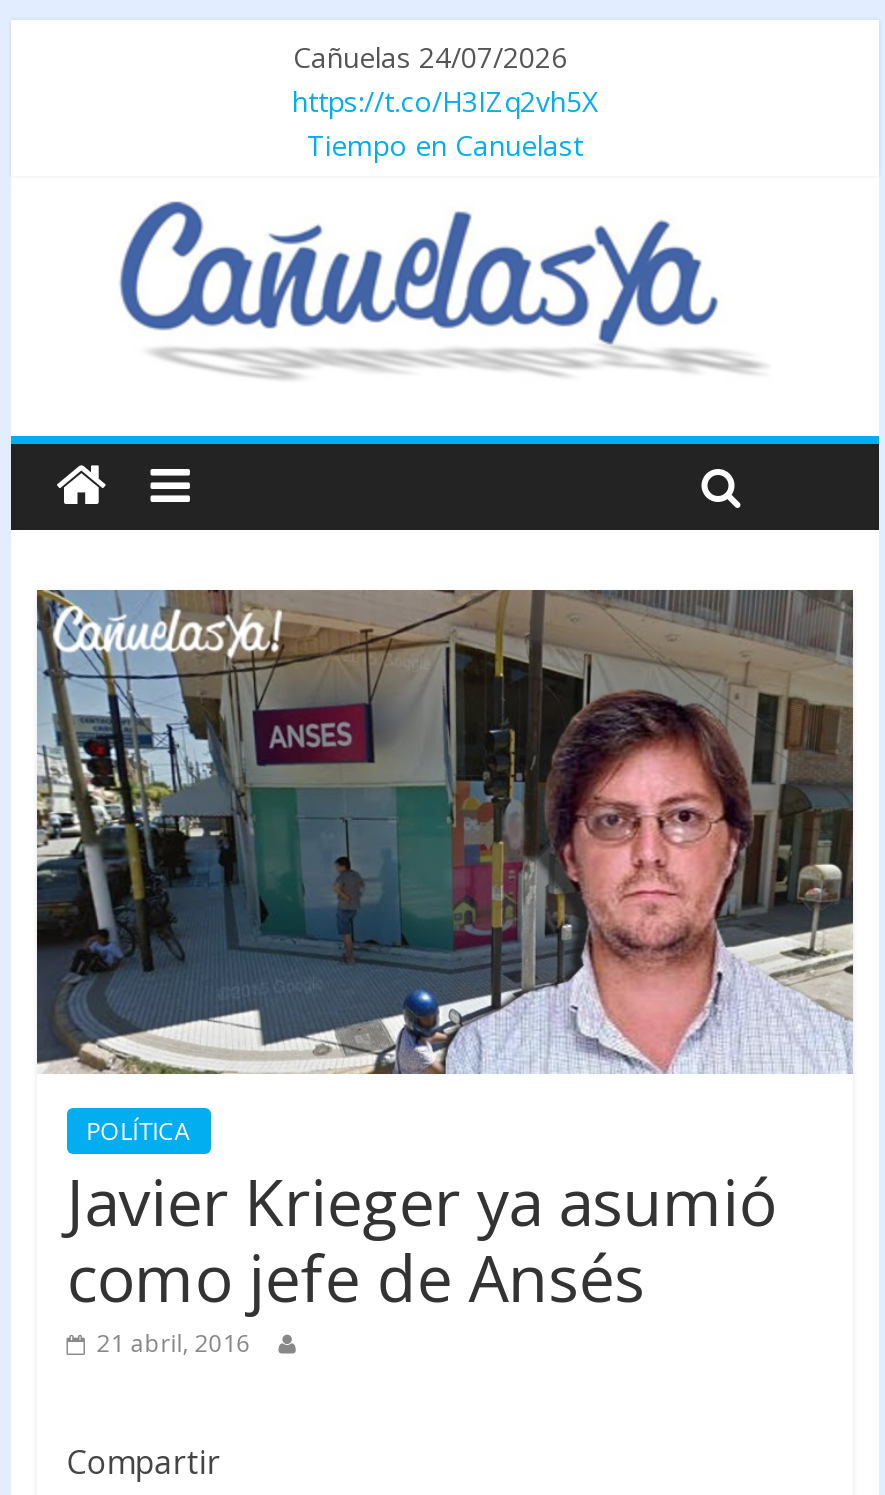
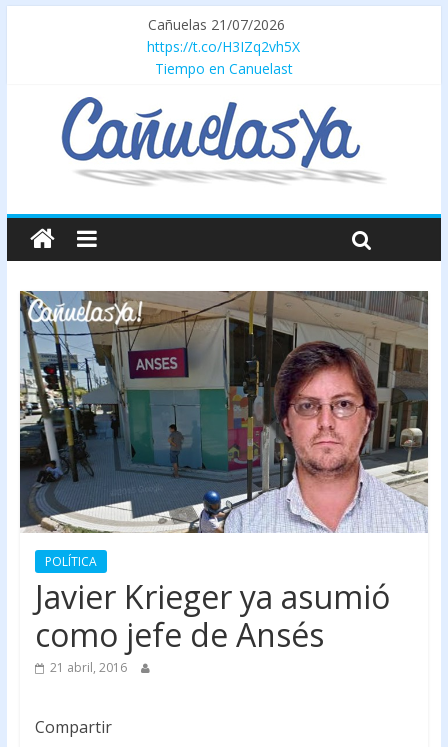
- Cañuelas 24/07/2026
+ Cañuelas 21/07/2026
